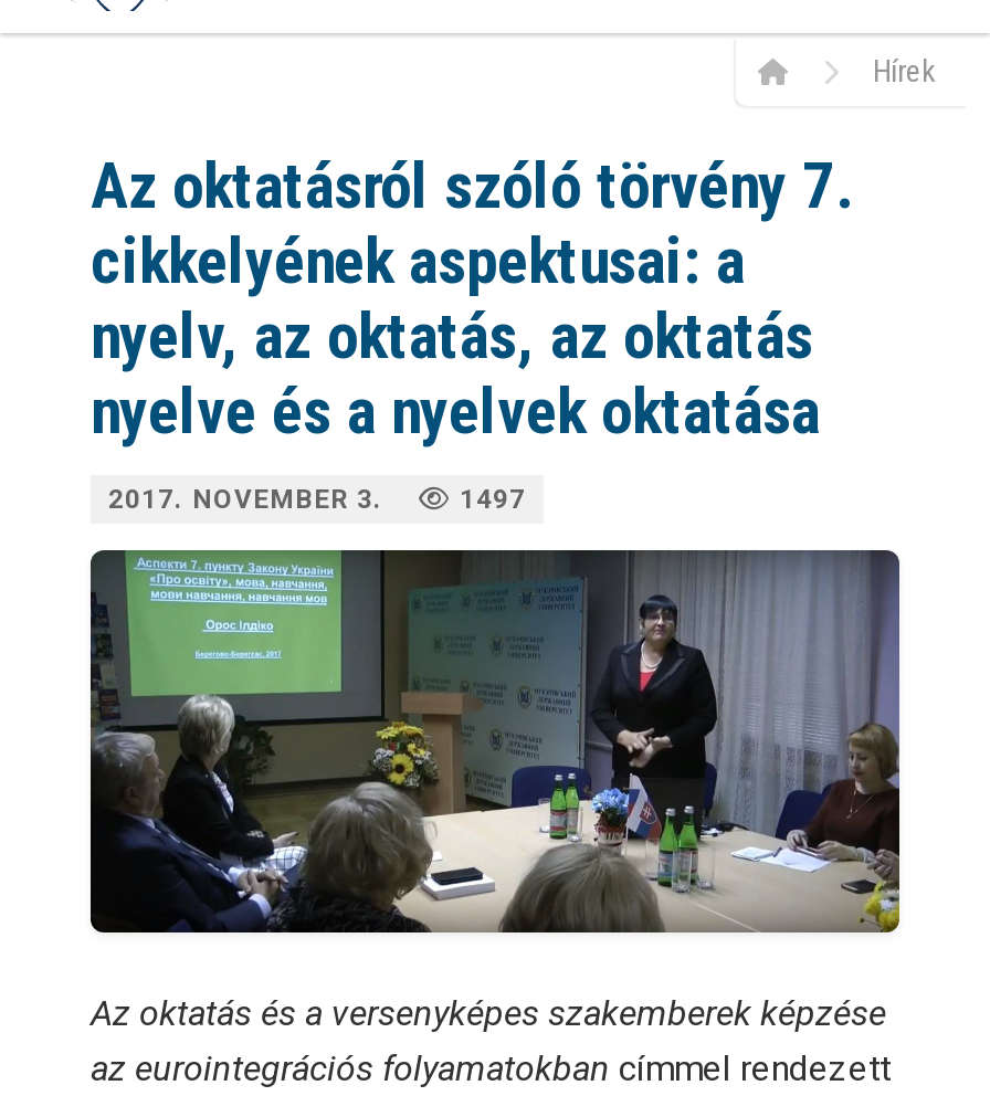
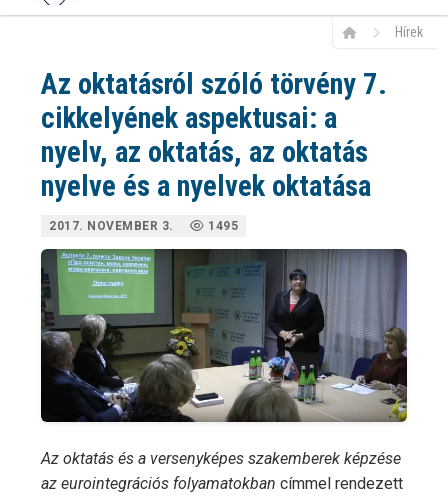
- 1497
+ 1495
